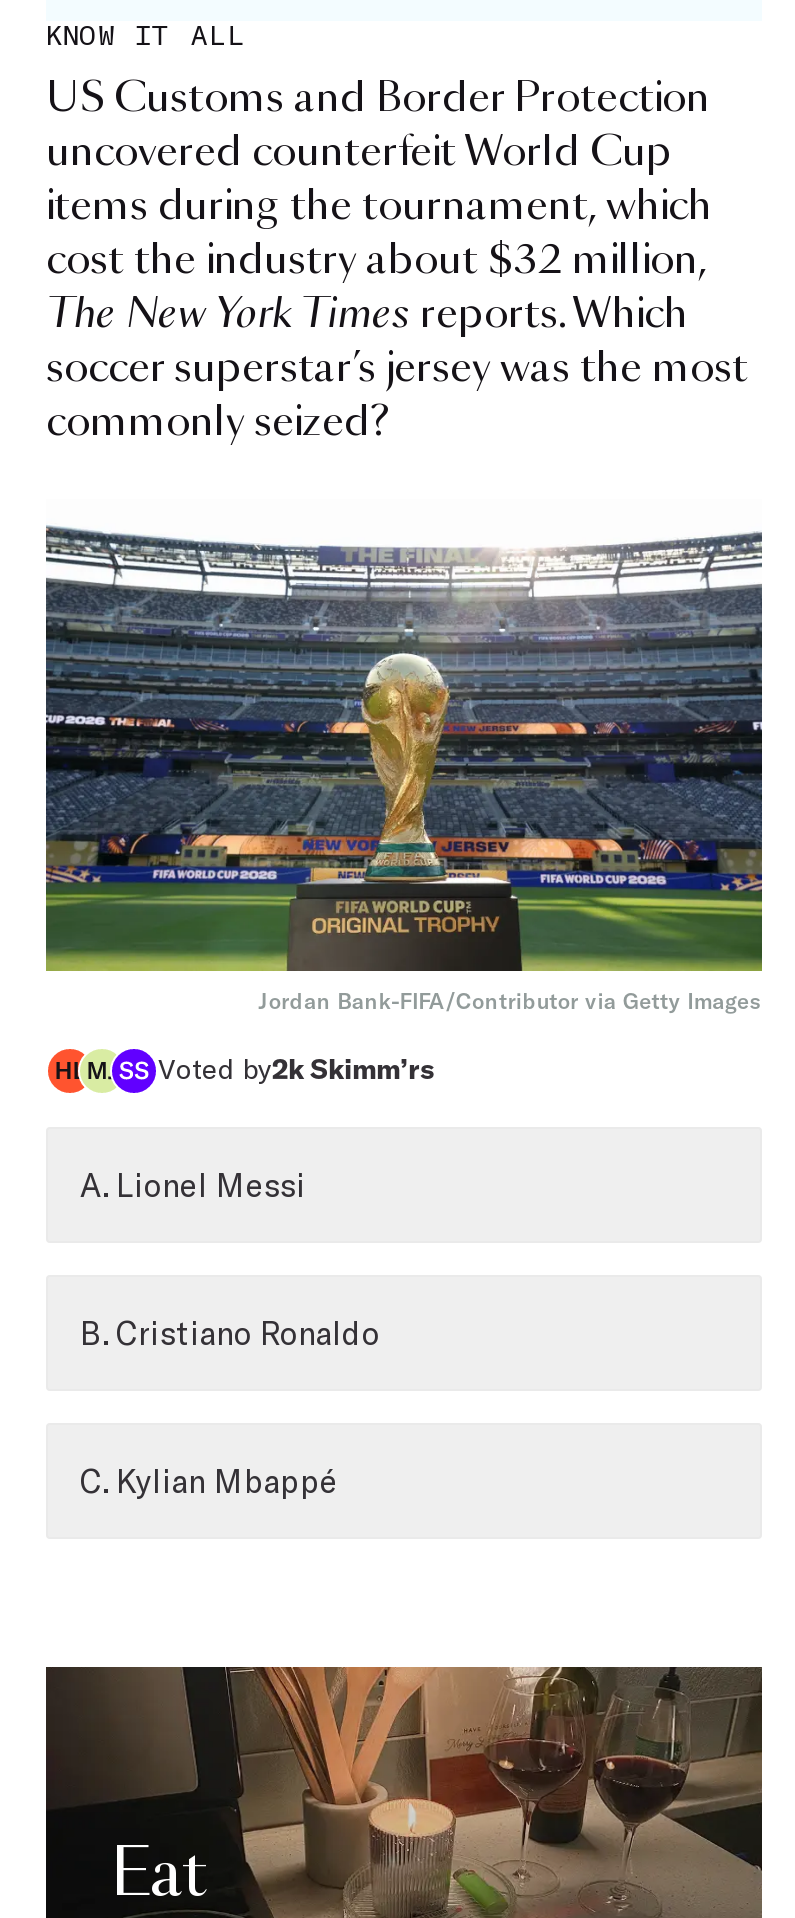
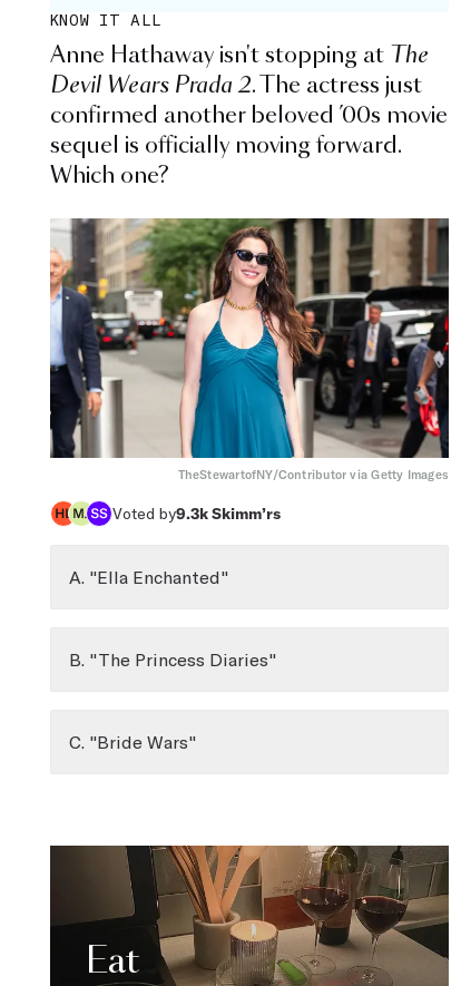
- US Customs and Border Protection
- uncovered counterfeit World Cup
- items during the tournament, which
- cost the industry about $32 million,
- The New York Times reports. Which
- soccer superstar’s jersey was the most
- commonly seized?
+ Anne Hathaway isn't stopping at The
+ Devil Wears Prada 2. The actress just
+ confirmed another beloved ’00s movie
+ sequel is officially moving forward.
+ Which one?

- [image]
- Jordan Bank-FIFA/Contributor via Getty Images
+ [image]
+ TheStewartofNY/Contributor via Getty Images

- Voted by2kSkimm’rs
+ Voted by9.3kSkimm’rs

- A. Lionel Messi
+ A. "Ella Enchanted"

- B. Cristiano Ronaldo
+ B. "The Princess Diaries"

- C. Kylian Mbappé
+ C. "Bride Wars"
